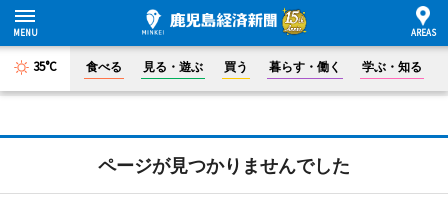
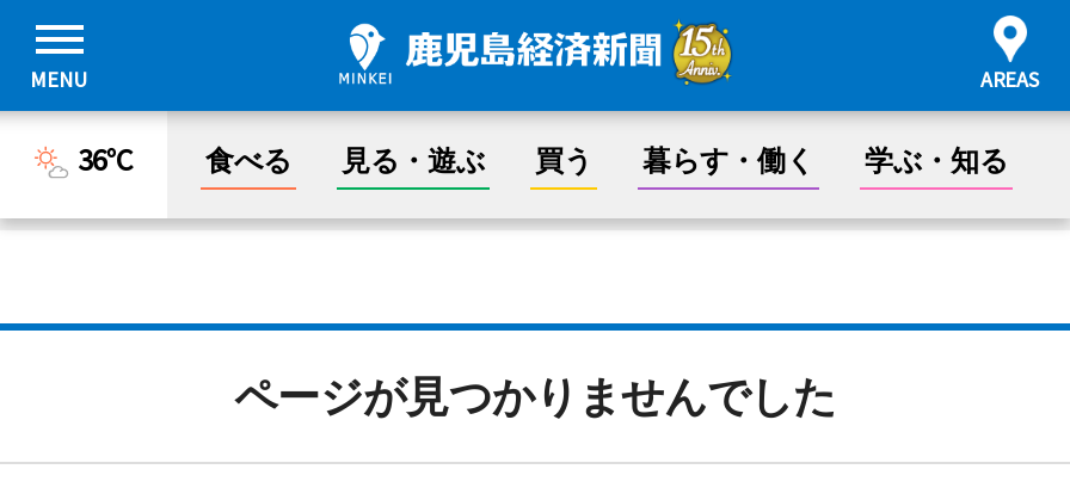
- 35°C 食べる 見る・遊ぶ 買う 暮らす・働く 学ぶ・知る
+ 36°C 食べる 見る・遊ぶ 買う 暮らす・働く 学ぶ・知る
